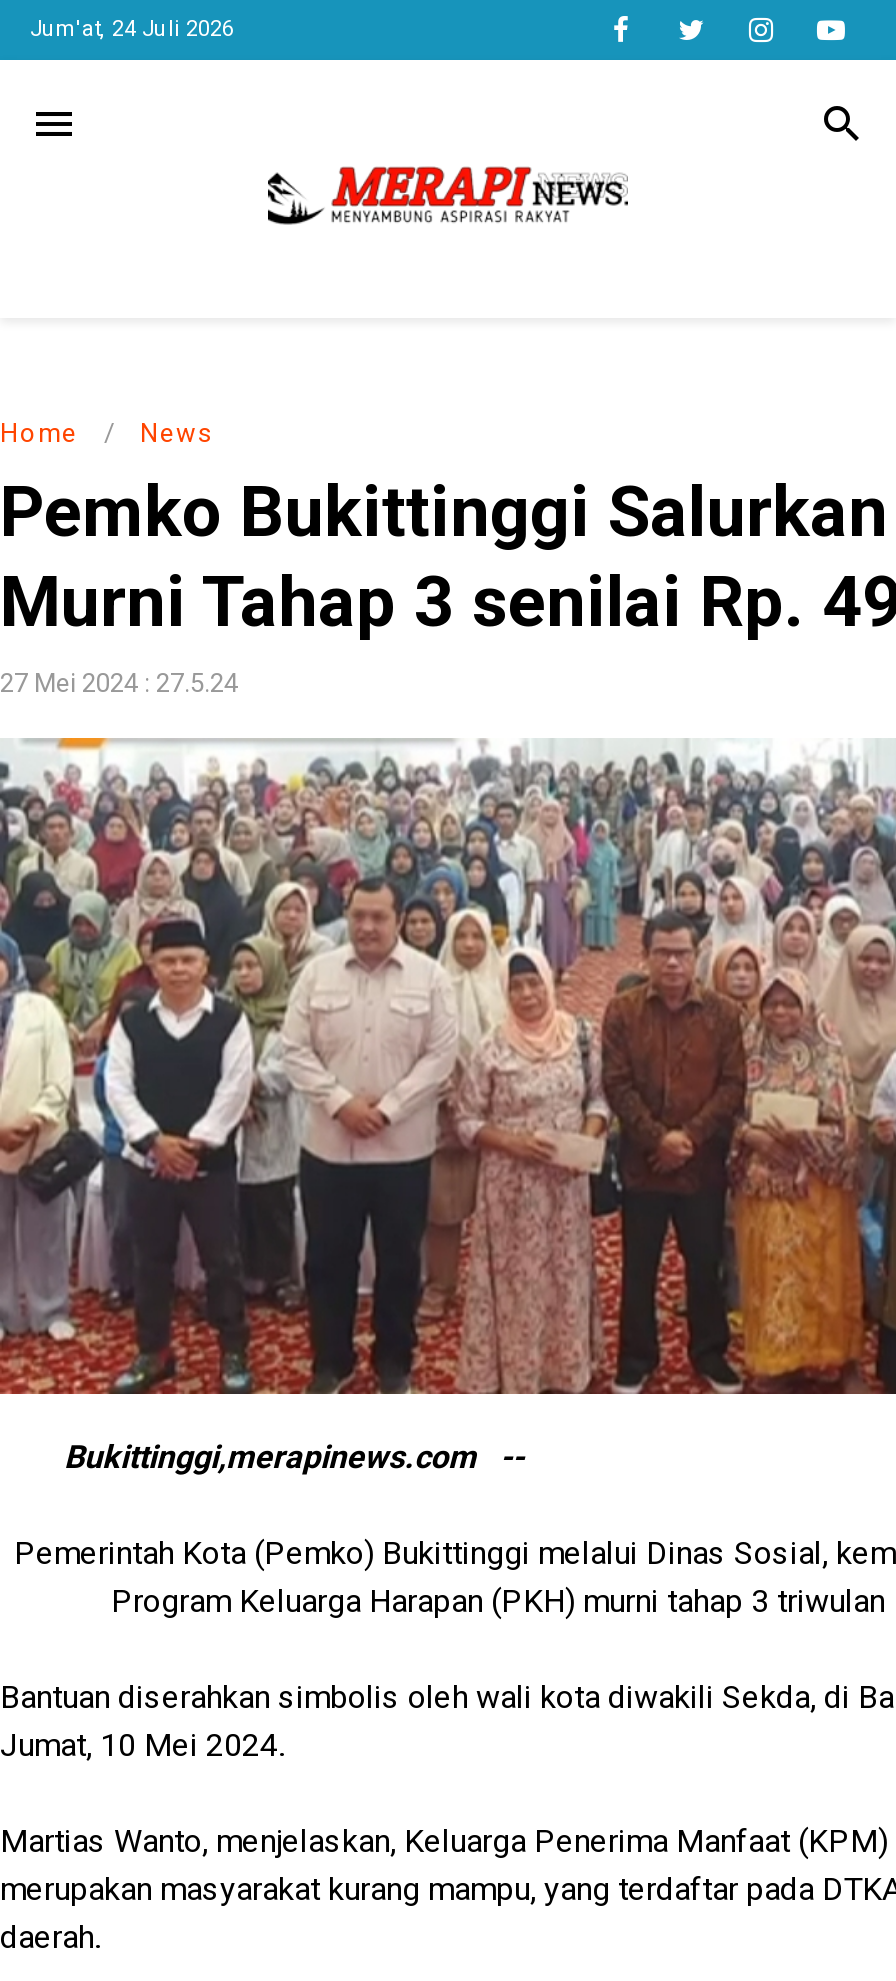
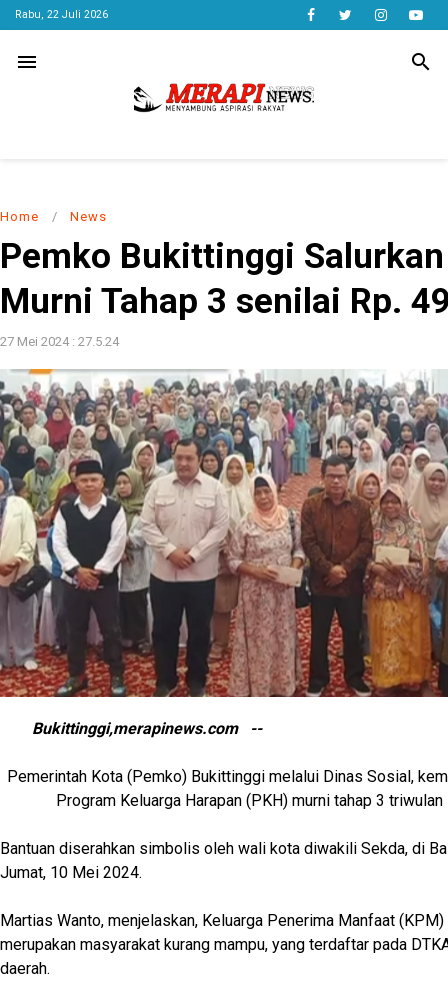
- Jum'at, 24 Juli 2026
+ Rabu, 22 Juli 2026
